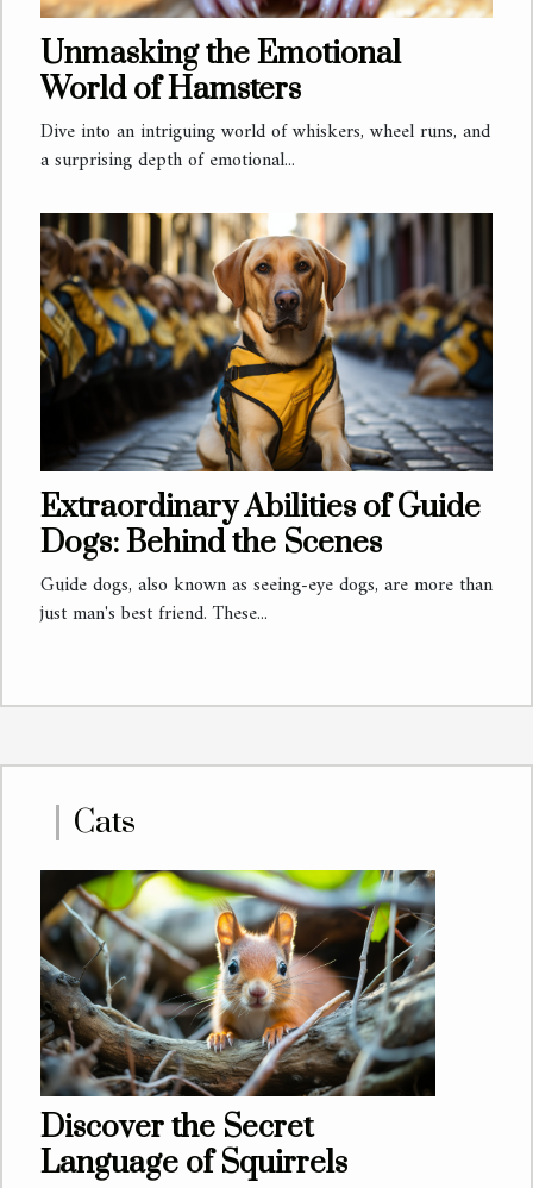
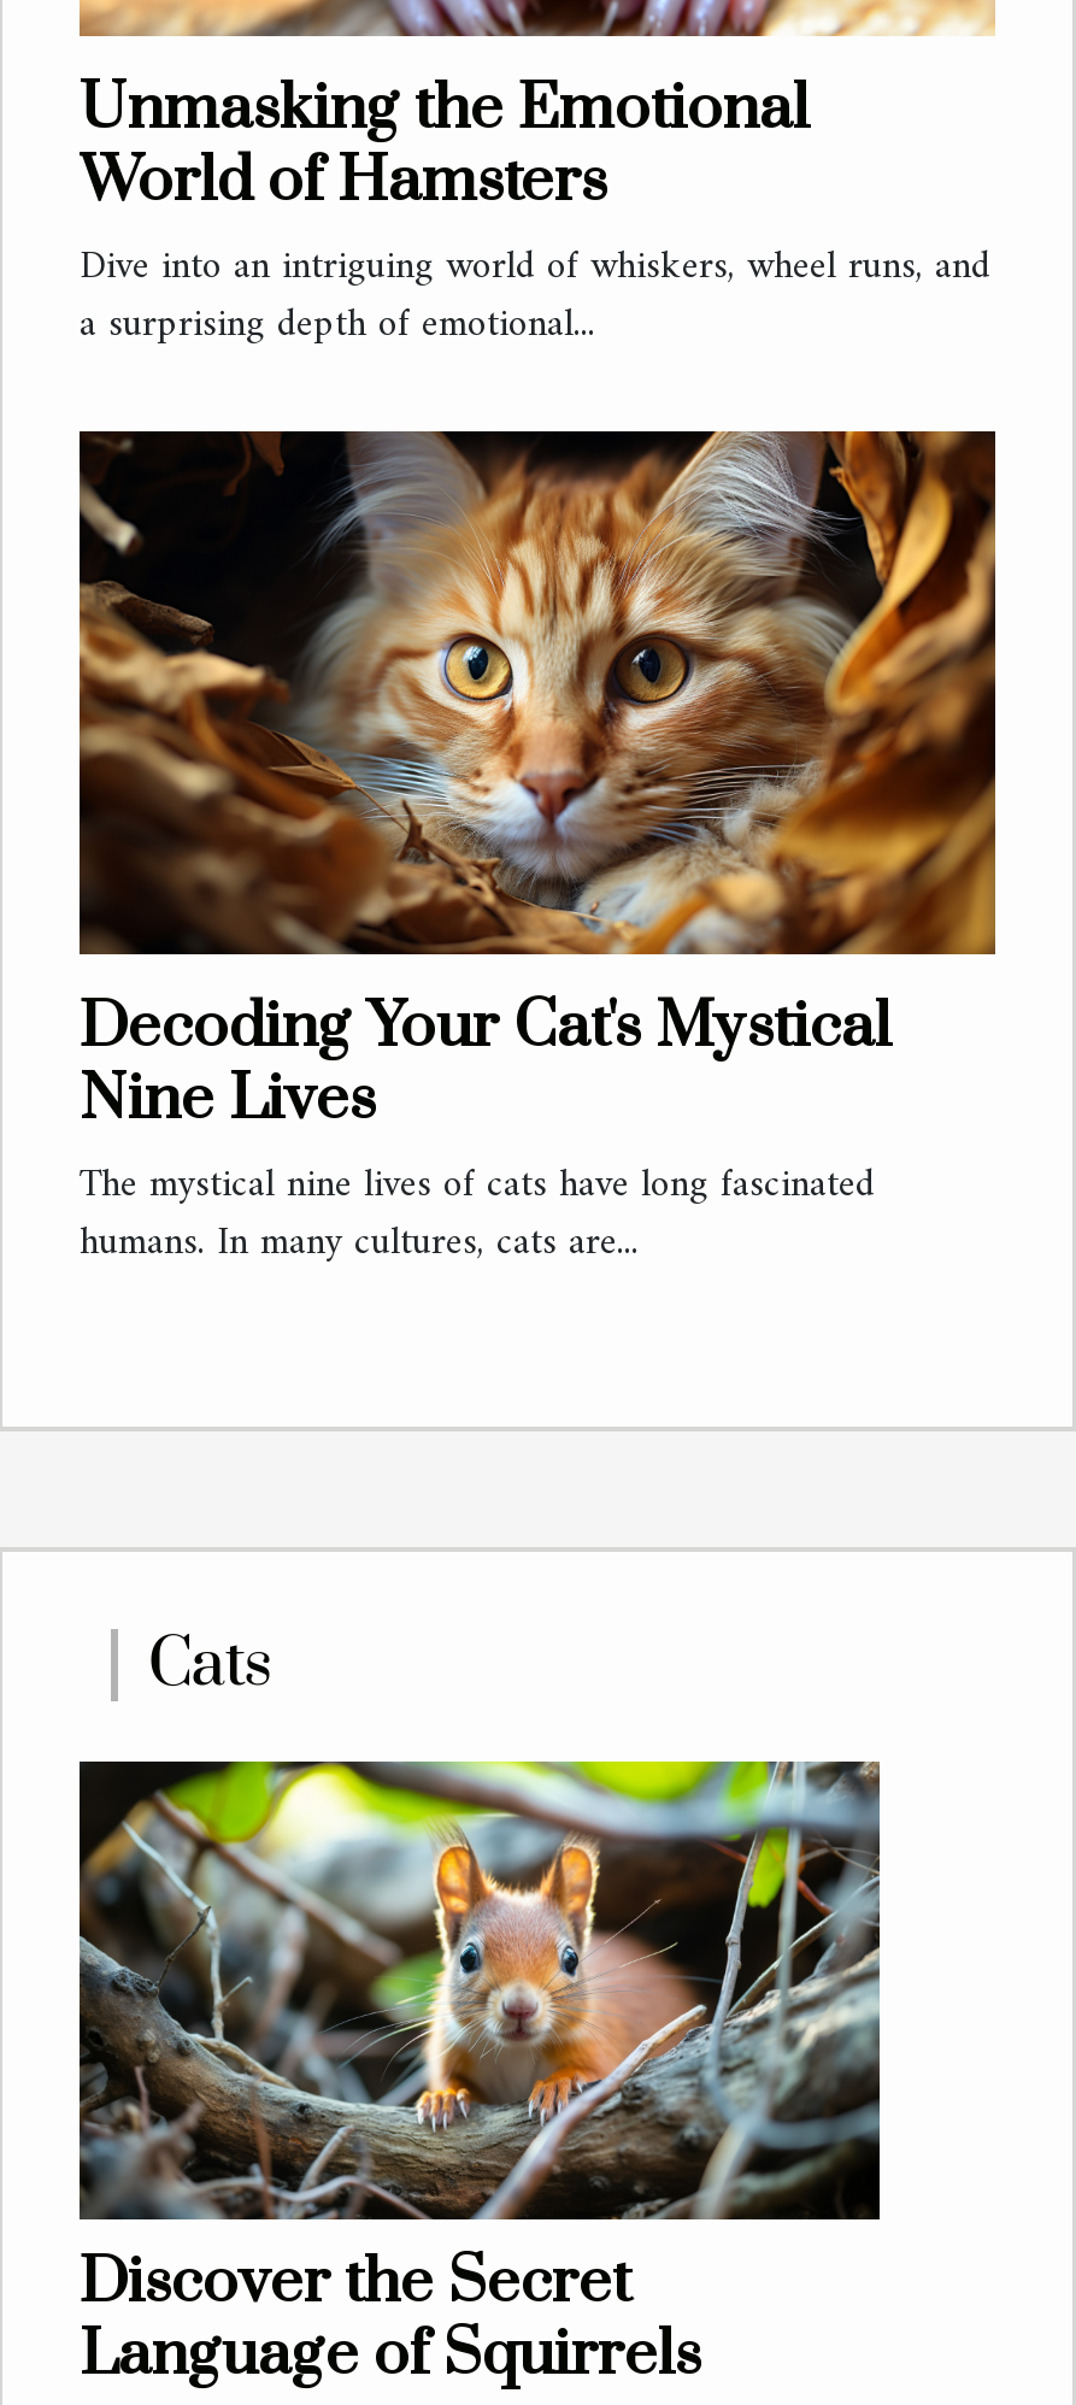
- [image]
- Extraordinary Abilities of Guide
- Dogs: Behind the Scenes
- Guide dogs, also known as seeing-eye dogs, are more than
- just man's best friend. These...
+ [image]
+ Decoding Your Cat's Mystical
+ Nine Lives
+ The mystical nine lives of cats have long fascinated
+ humans. In many cultures, cats are...
